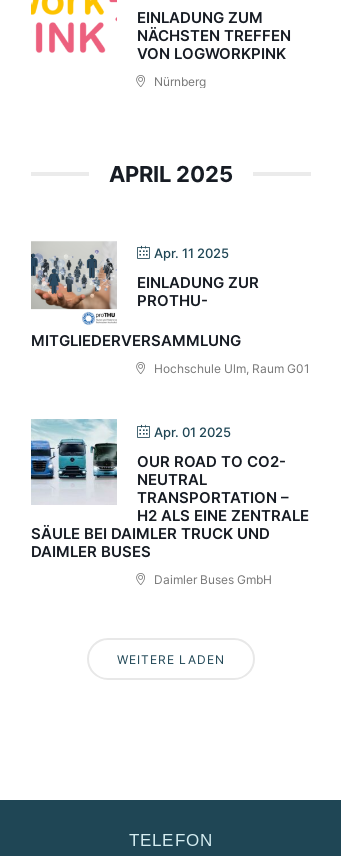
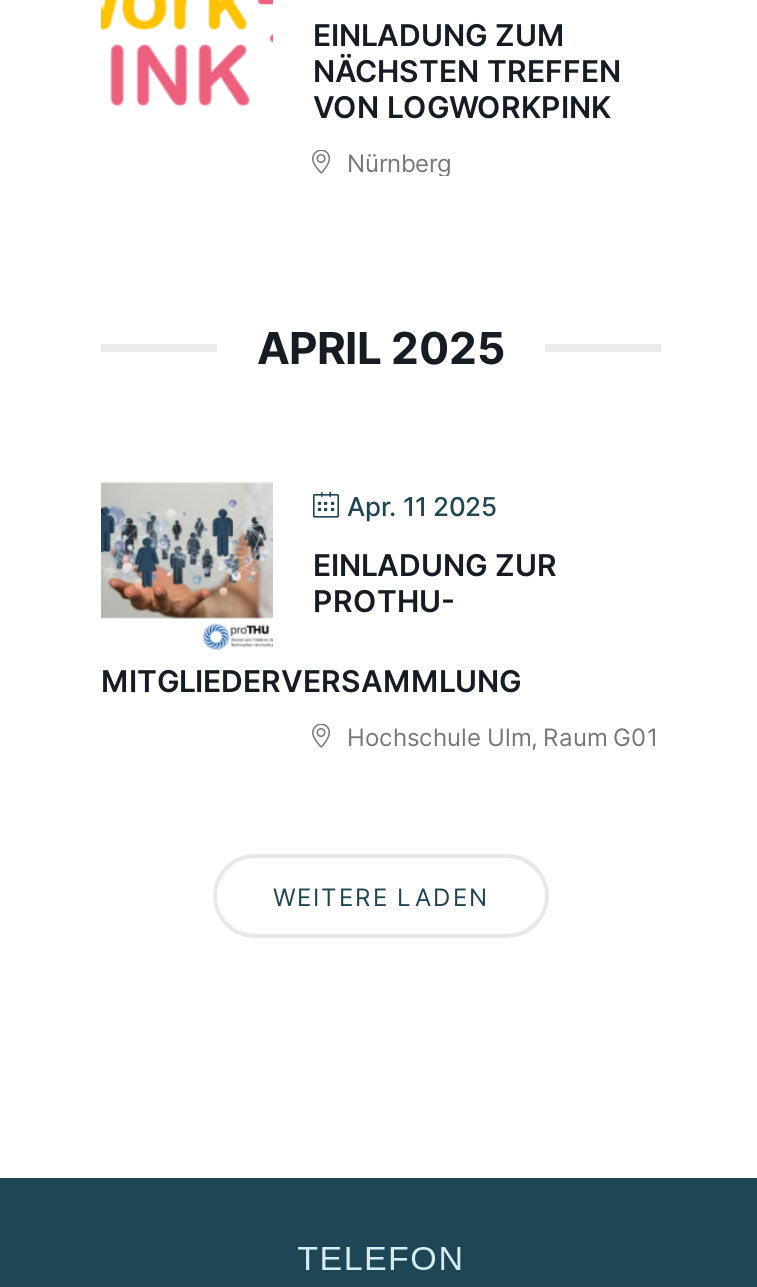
- [image]
- Apr. 01 2025
- OUR ROAD TO CO2-
- NEUTRAL
- TRANSPORTATION –
- H2 ALS EINE ZENTRALE
- SÄULE BEI DAIMLER TRUCK UND
- DAIMLER BUSES
- Daimler Buses GmbH
